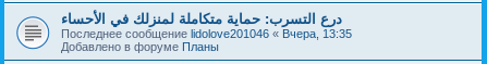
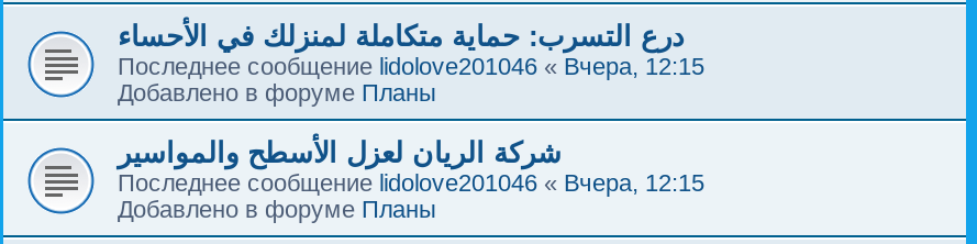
- Последнее сообщение lidolove201046 «Вчера, 13:35
+ Последнее сообщение lidolove201046 «Вчера, 12:15
+ Добавлено в форуме Планы
+ شركة الريان لعزل الأسطح والمواسير
+ Последнее сообщениеlidolove201046 «Вчера, 12:15
